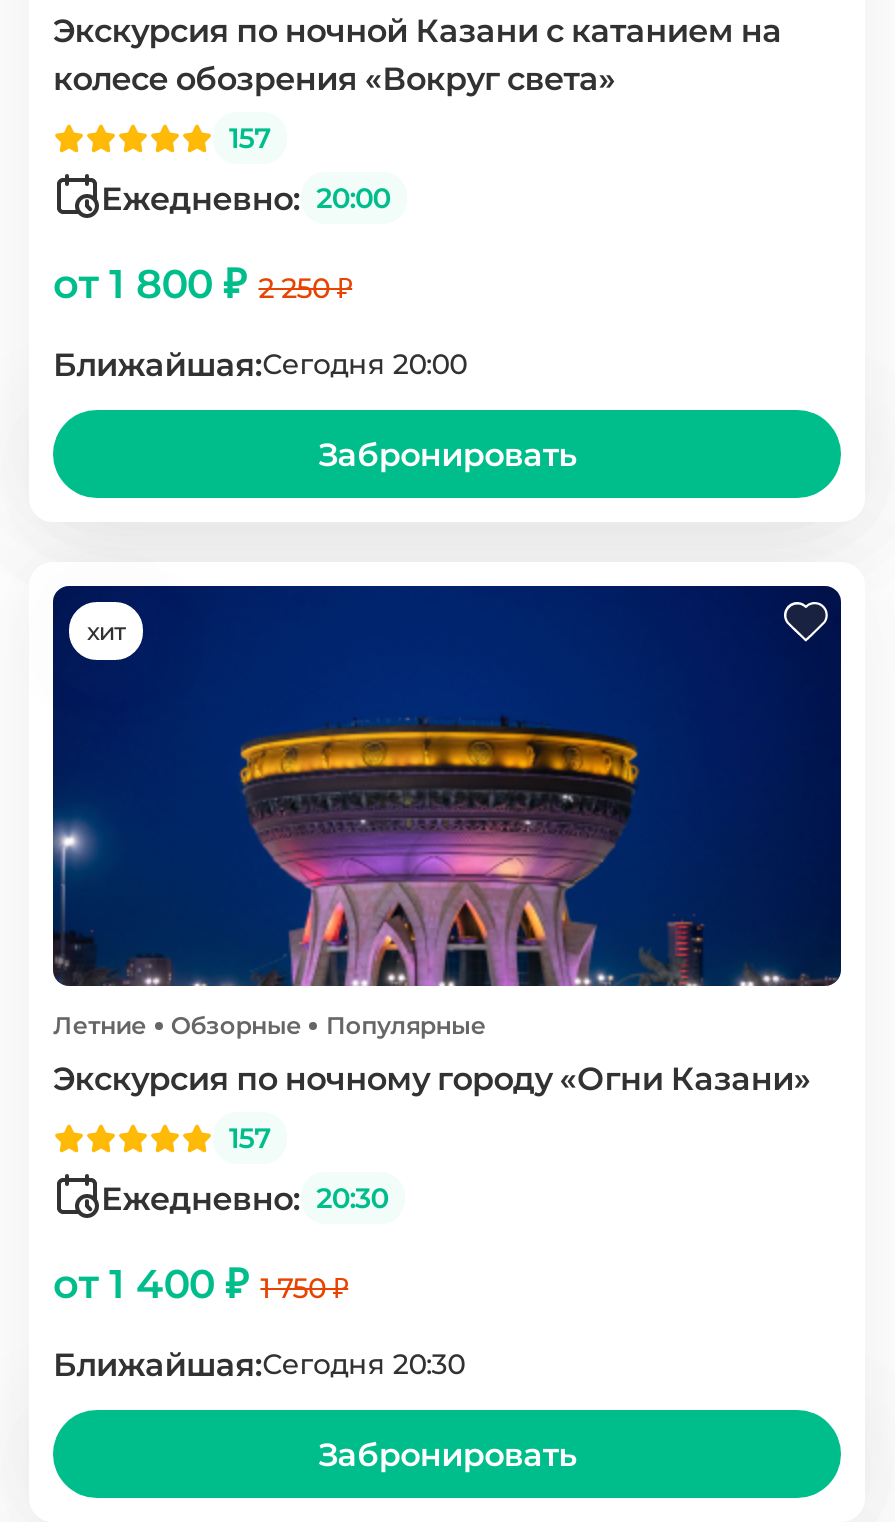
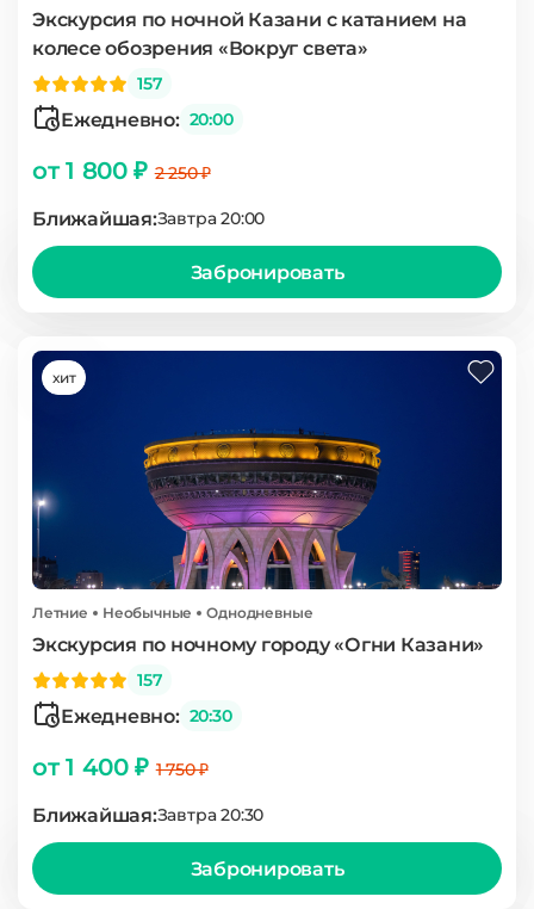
- Ближайшая:Сегодня 20:00
+ Ближайшая:Завтра 20:00

- Обзорные
- Популярные
+ Необычные
+ Однодневные

- Ближайшая:Сегодня 20:30
+ Ближайшая:Завтра 20:30
